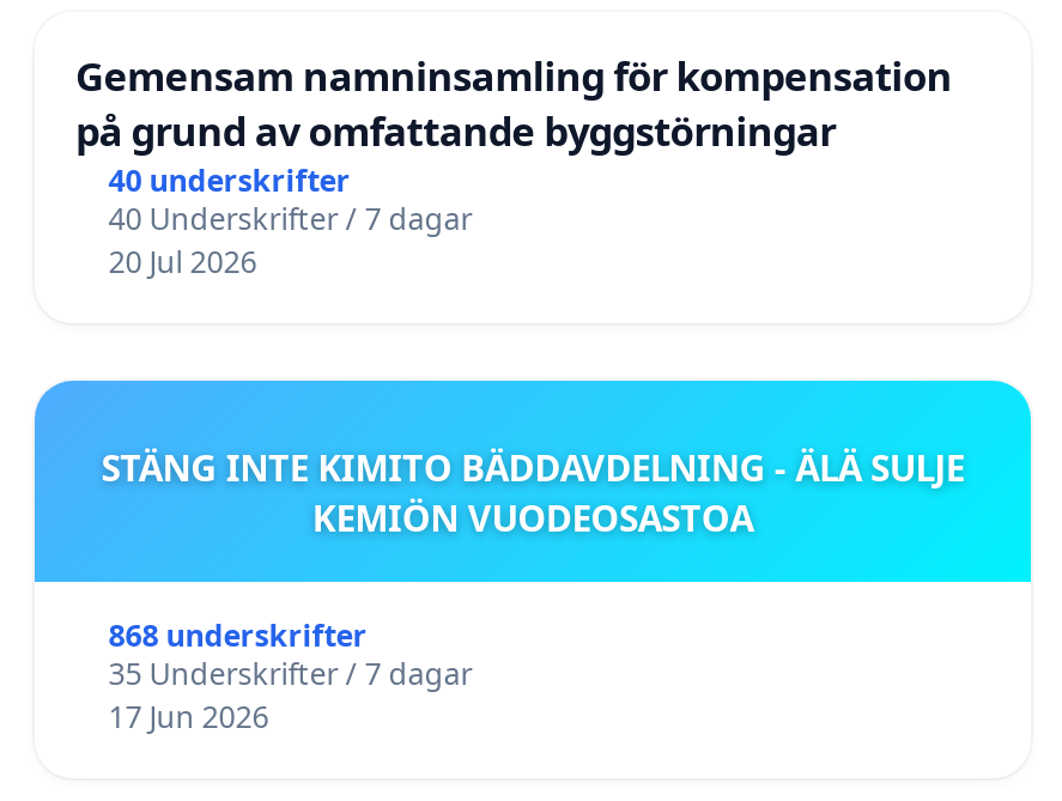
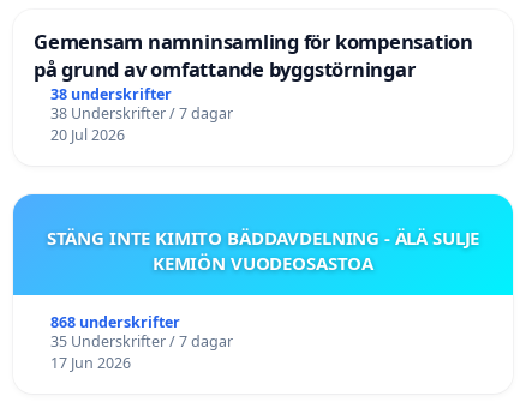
- 40 underskrifter
+ 38 underskrifter

- 40 Underskrifter / 7 dagar
+ 38 Underskrifter / 7 dagar
